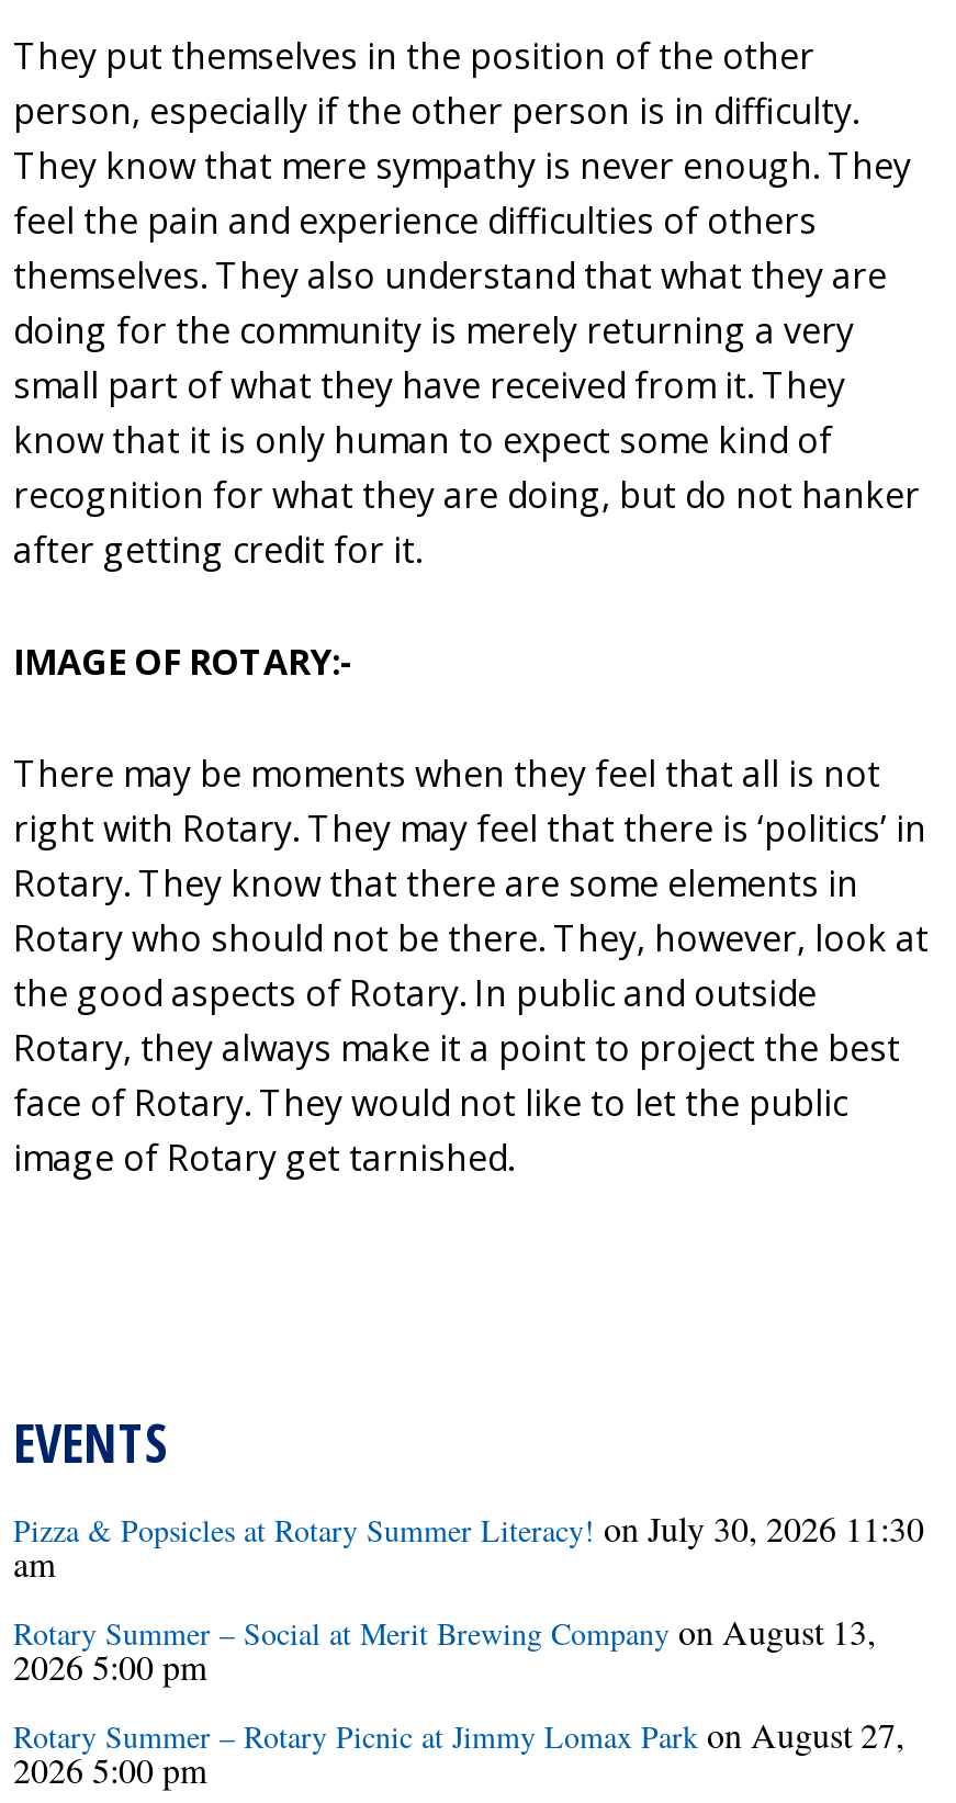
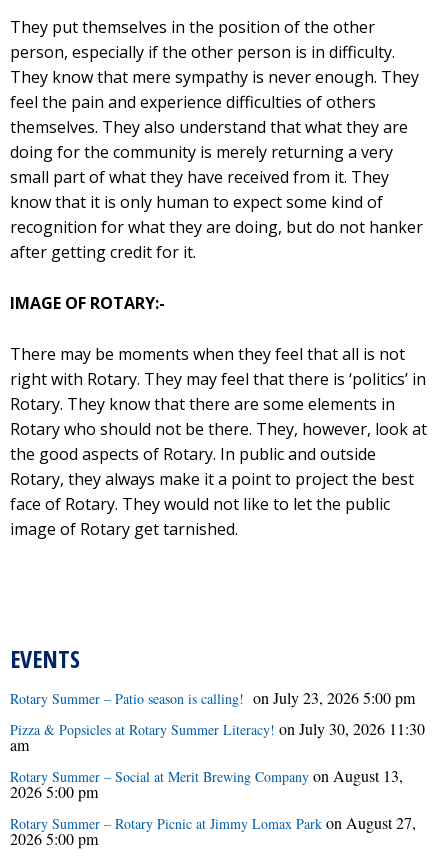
+ Rotary Summer – Patio season is calling! on July 23, 2026 5:00 pm
